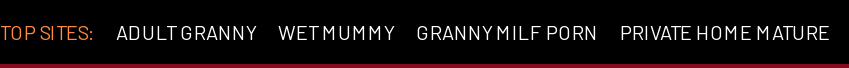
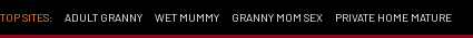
- GRANNY MILF PORN
+ GRANNY MOM SEX
